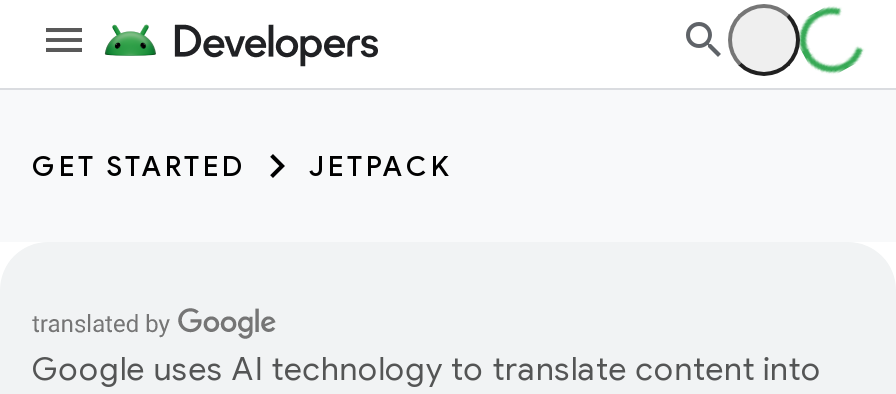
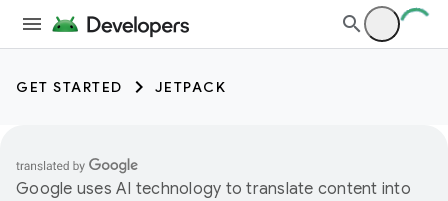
- [image]
+ [image]
